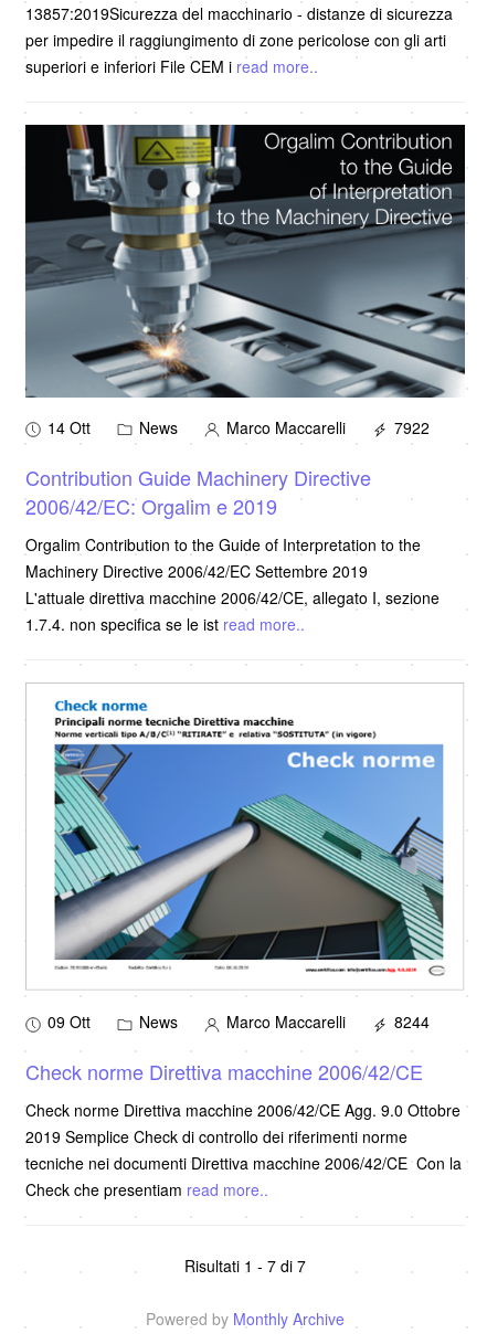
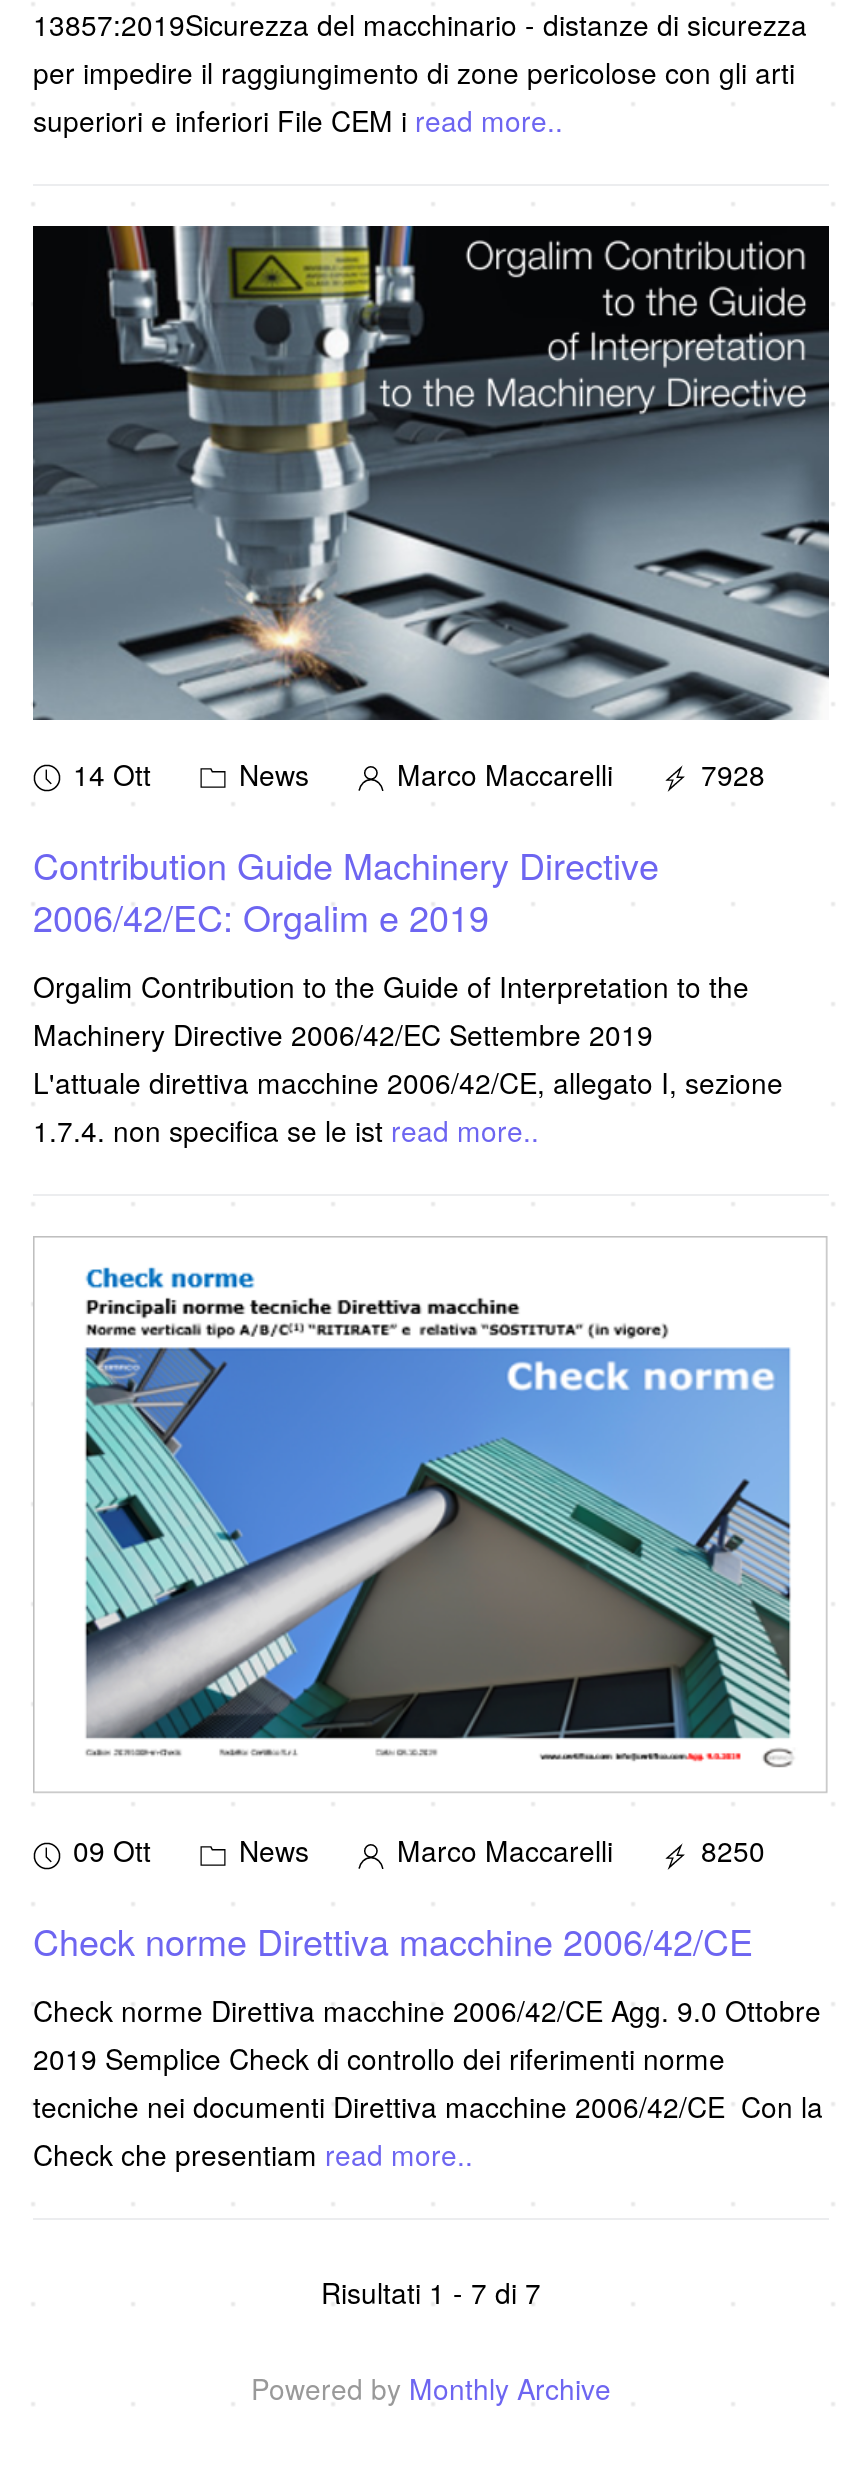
- 14 Ott News Marco Maccarelli 7922
+ 14 Ott News Marco Maccarelli 7928

- 09 Ott News Marco Maccarelli 8244
+ 09 Ott News Marco Maccarelli 8250
